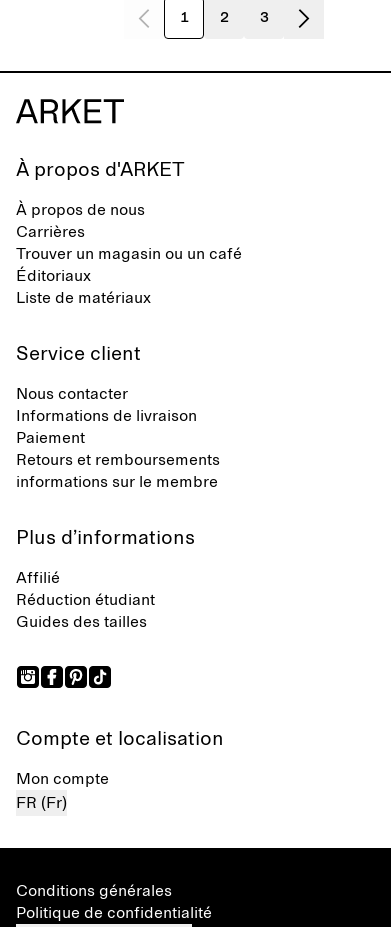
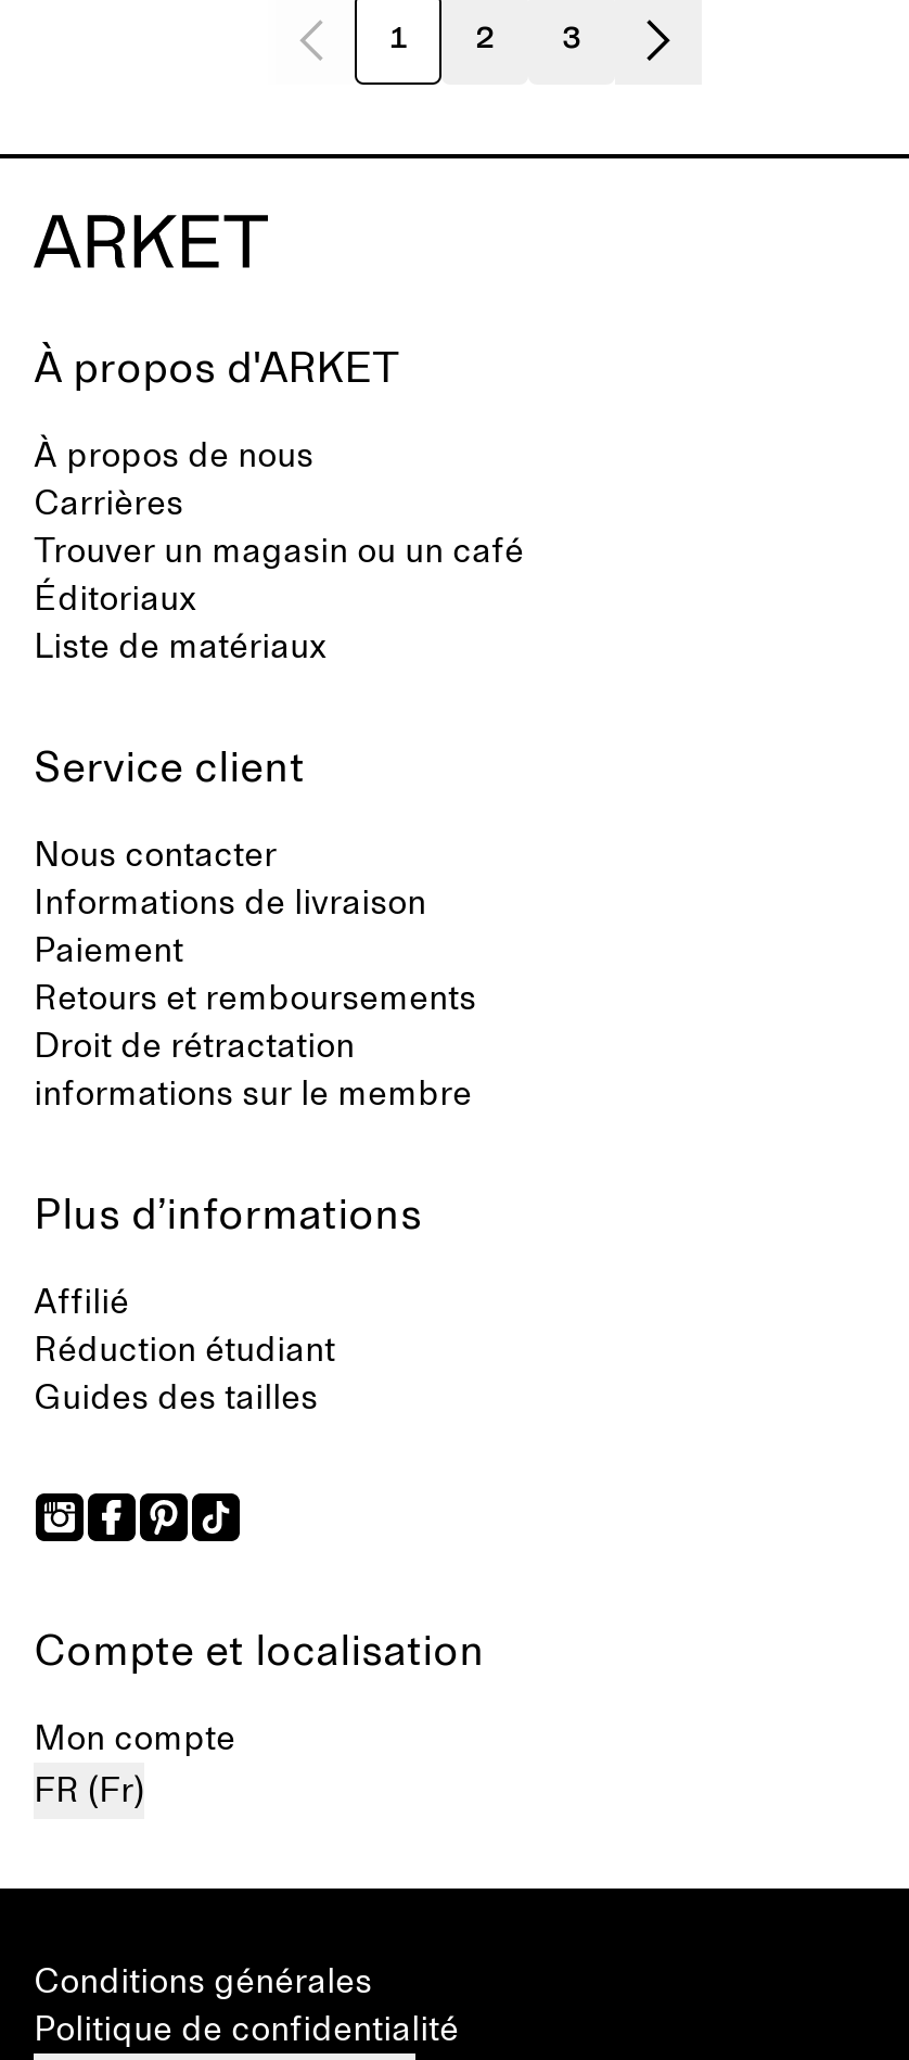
+ Droit de rétractation
